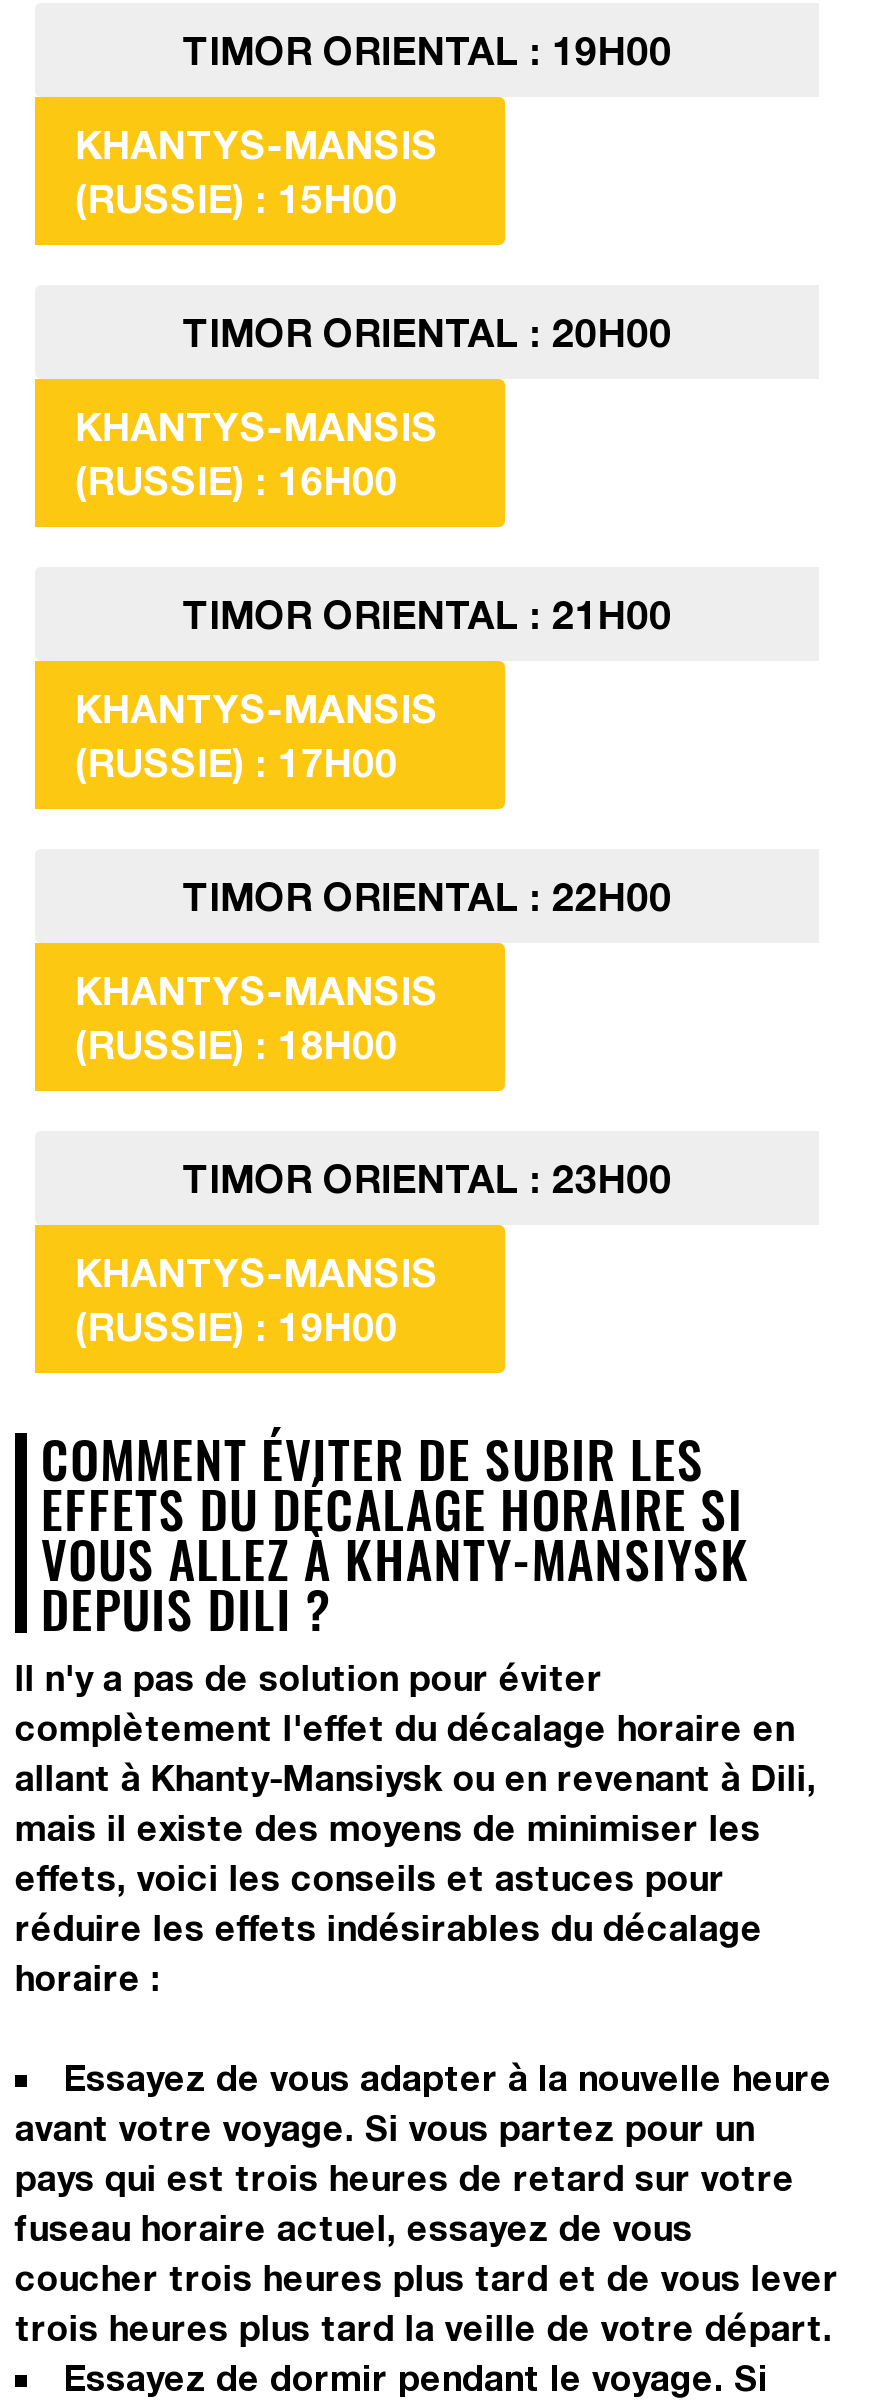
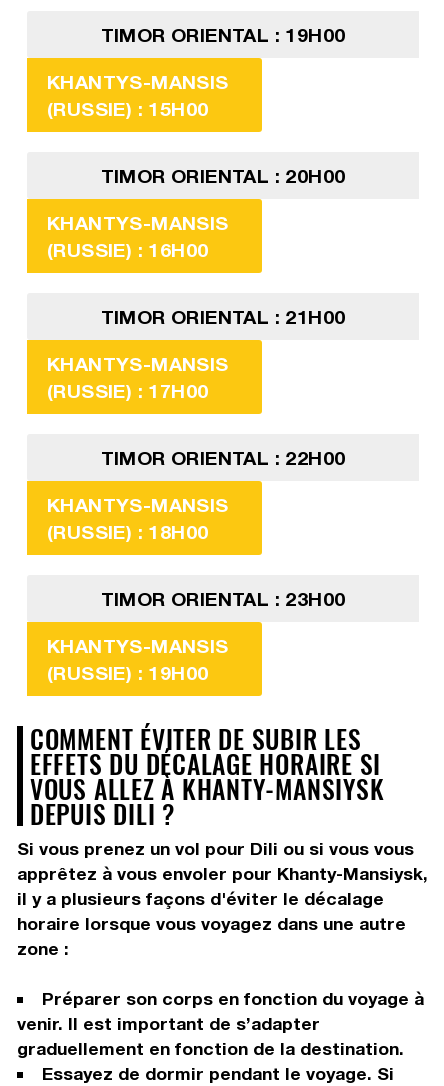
- Il n'y a pas de solution pour éviter
- complètement l'effet du décalage horaire en
- allant à Khanty-Mansiysk ou en revenant à Dili,
- mais il existe des moyens de minimiser les
- effets, voici les conseils et astuces pour
- réduire les effets indésirables du décalage
- horaire :
+ Si vous prenez un vol pour Dili ou si vous vous
+ apprêtez à vous envoler pour Khanty-Mansiysk,
+ il y a plusieurs façons d'éviter le décalage
+ horaire lorsque vous voyagez dans une autre
+ zone :

- Essayez de vous adapter à la nouvelle heure
- avant votre voyage. Si vous partez pour un
- pays qui est trois heures de retard sur votre
- fuseau horaire actuel, essayez de vous
- coucher trois heures plus tard et de vous lever
- trois heures plus tard la veille de votre départ.
+ Préparer son corps en fonction du voyage à
+ venir. Il est important de s’adapter
+ graduellement en fonction de la destination.
